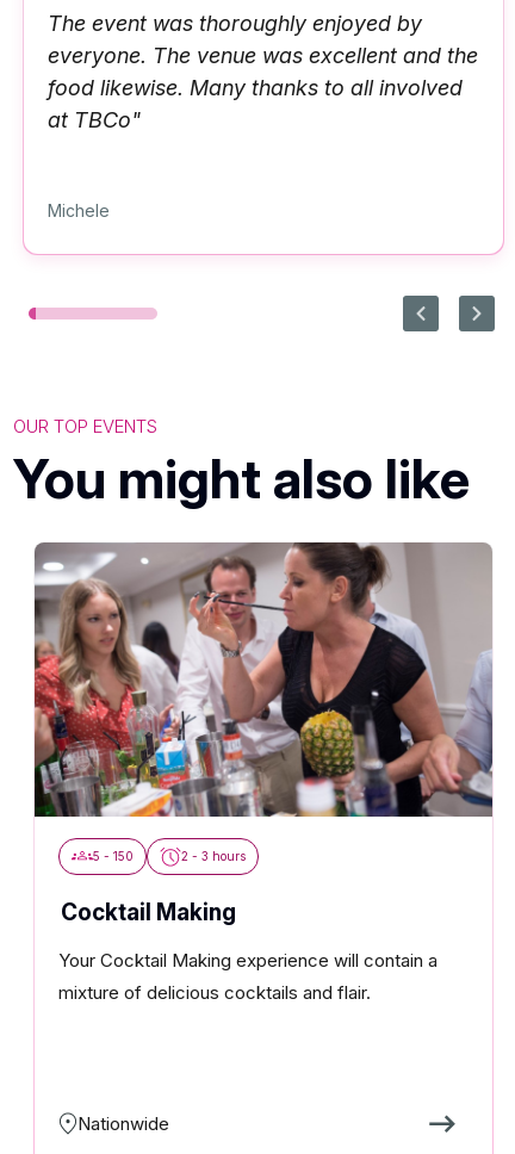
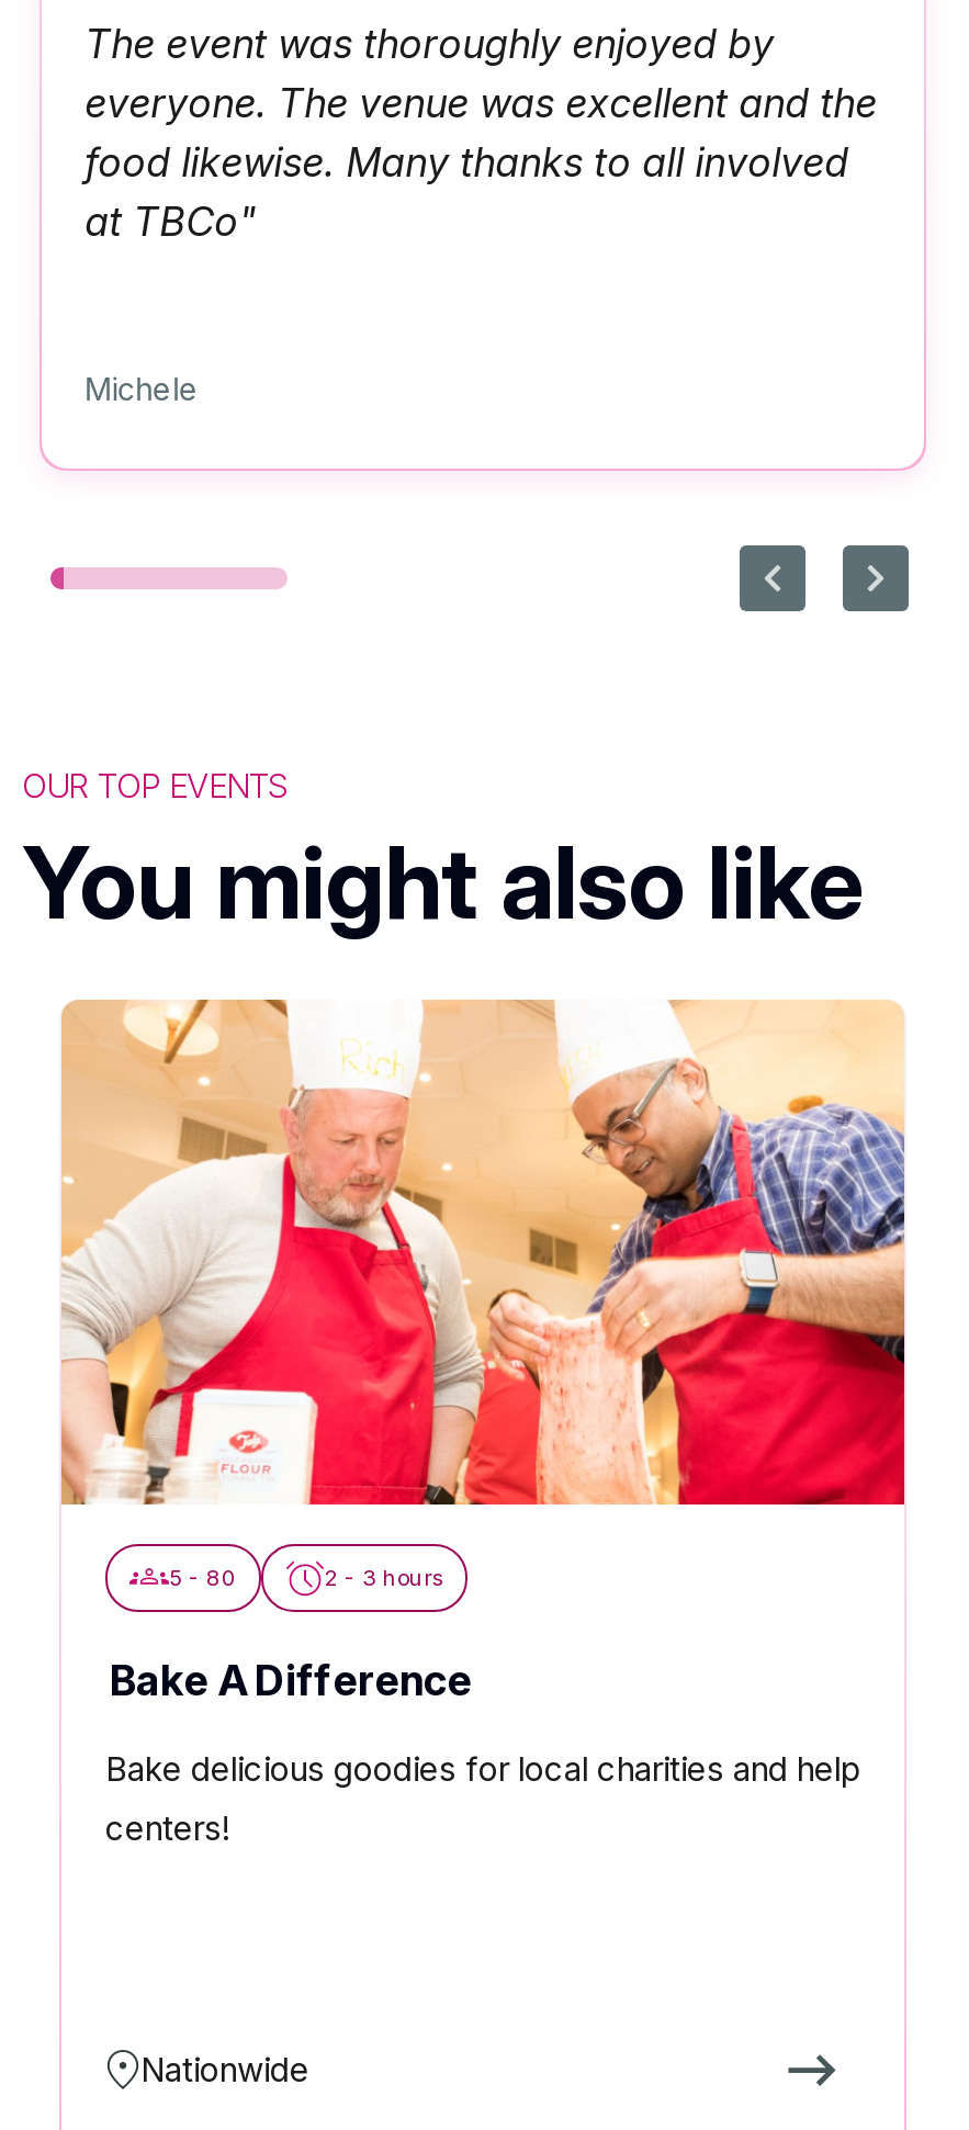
- [image]
- 5 - 150
+ [image]
+ 5 - 80

- Cocktail Making
+ Bake A Difference

- Your Cocktail Making experience will contain a
- mixture of delicious cocktails and flair.
+ Bake delicious goodies for local charities and help
+ centers!
